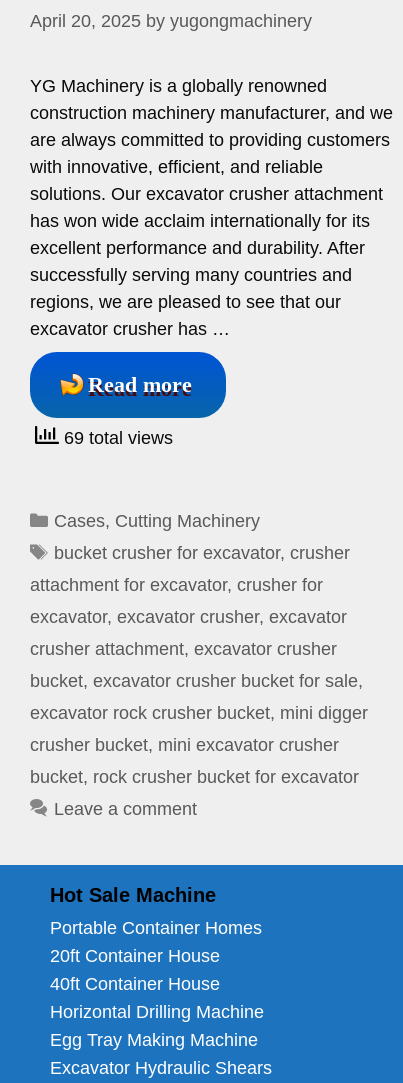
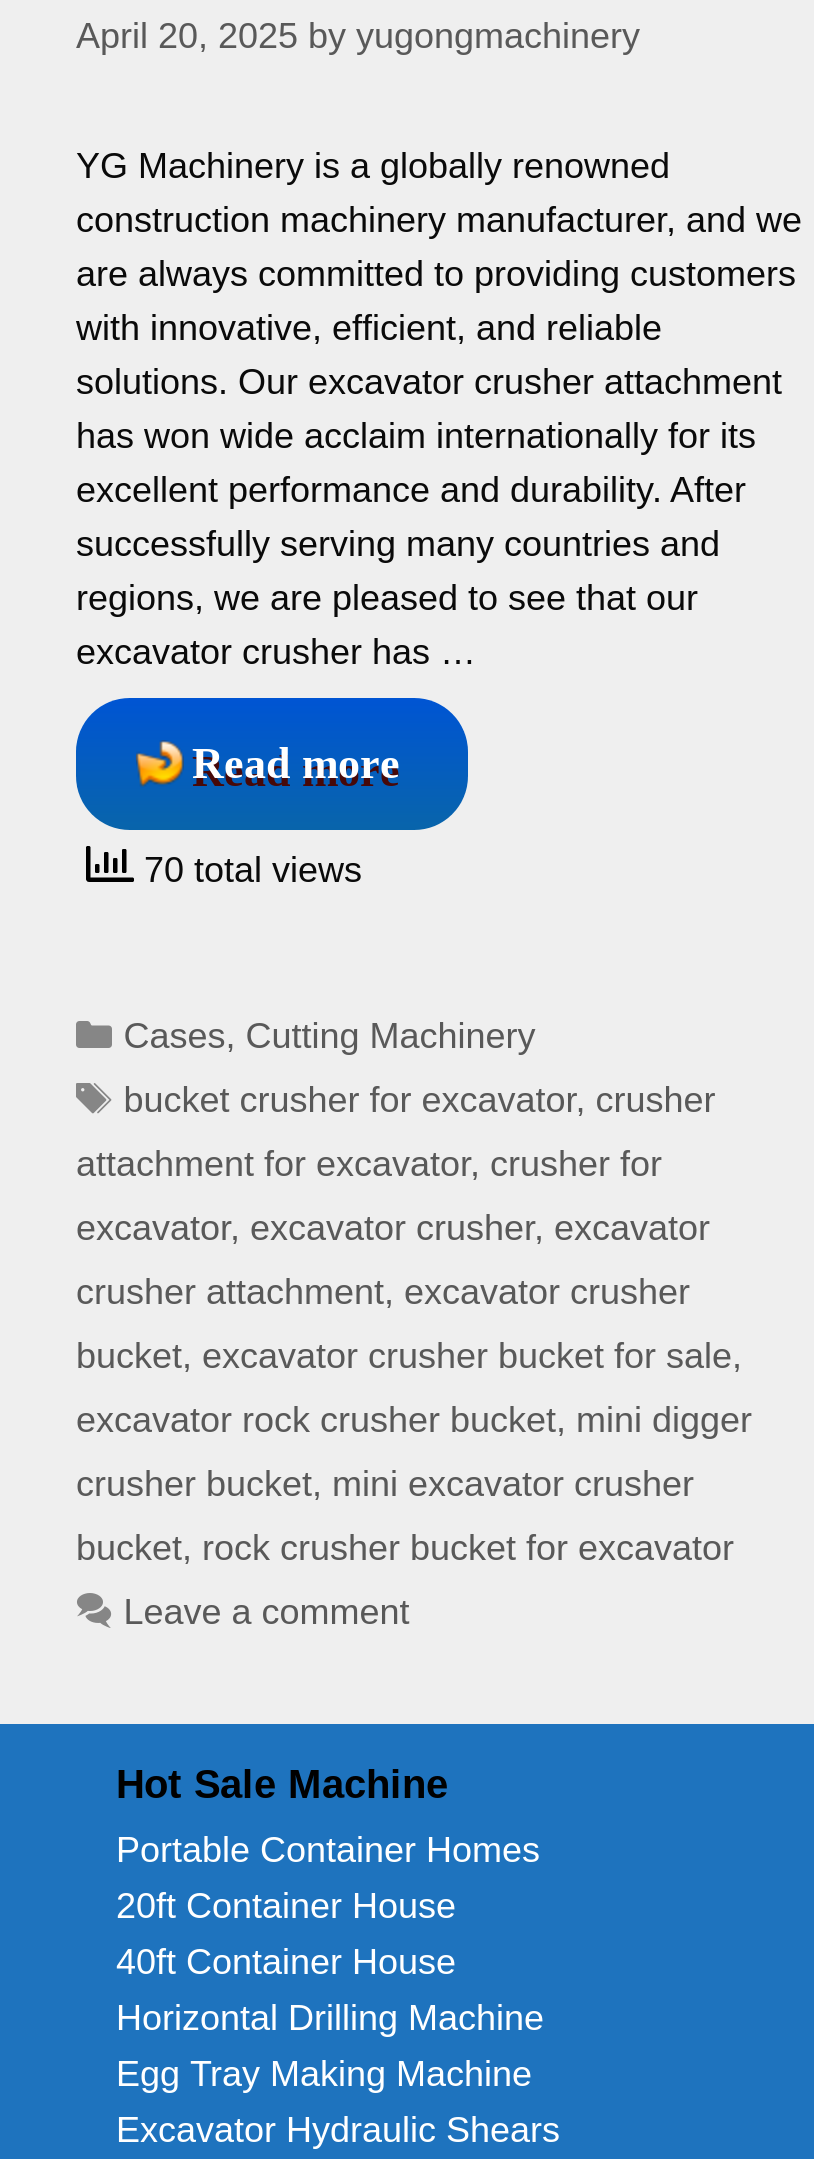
- 69 total views
+ 70 total views
